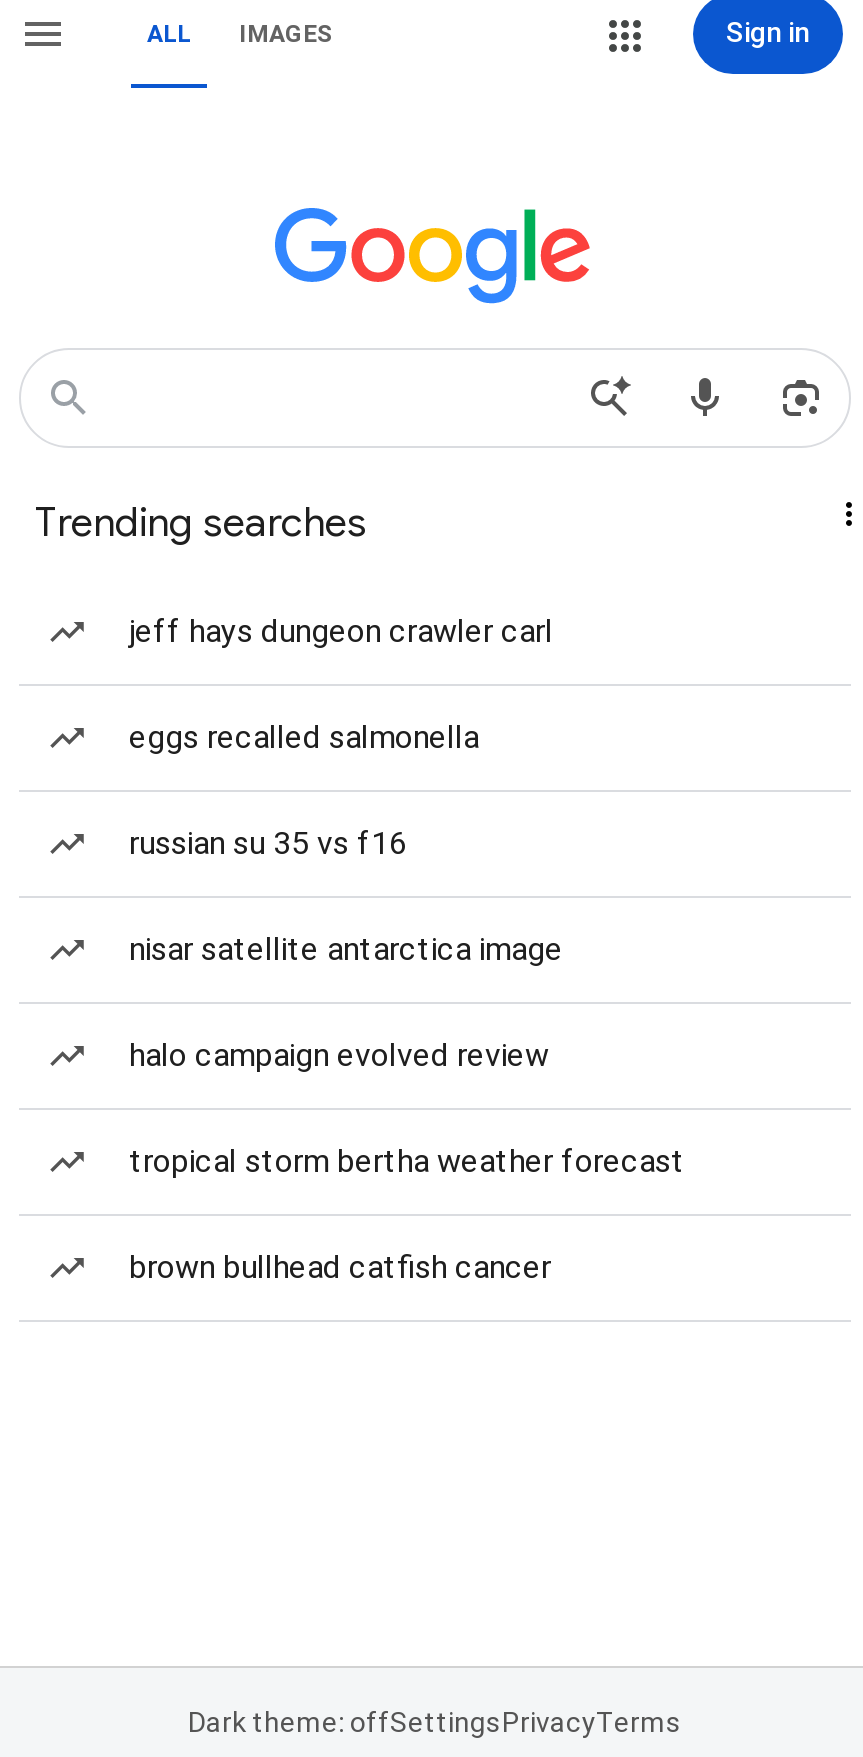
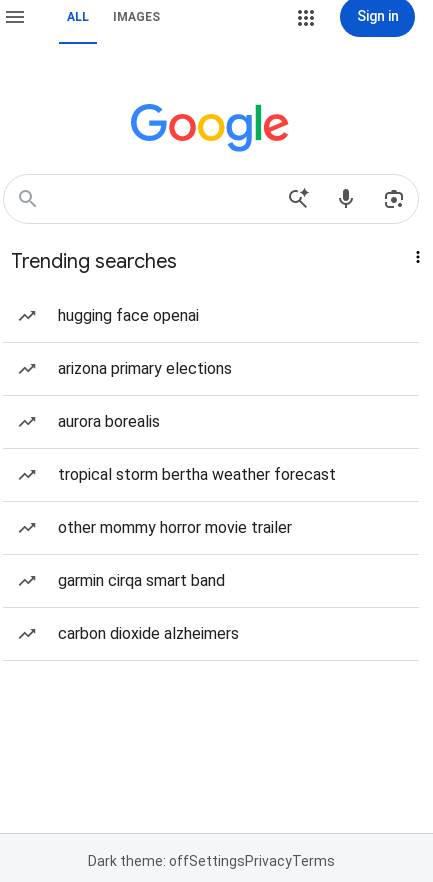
- jeff hays dungeon crawler carl
- eggs recalled salmonella
- russian su 35 vs f16
- nisar satellite antarctica image
- halo campaign evolved review
+ hugging face openai
+ arizona primary elections
+ aurora borealis

moved up: tropical storm bertha weather forecast

- brown bullhead catfish cancer
+ other mommy horror movie trailer
+ garmin cirqa smart band
+ carbon dioxide alzheimers
